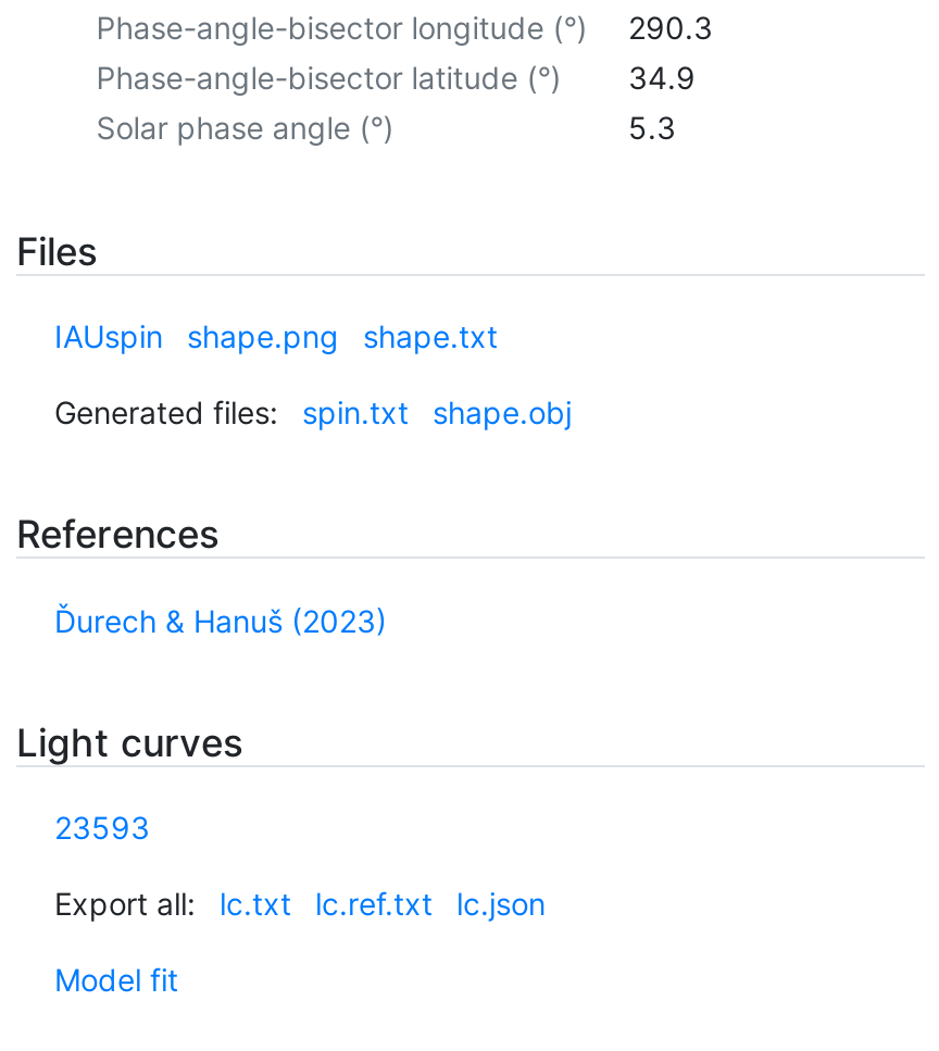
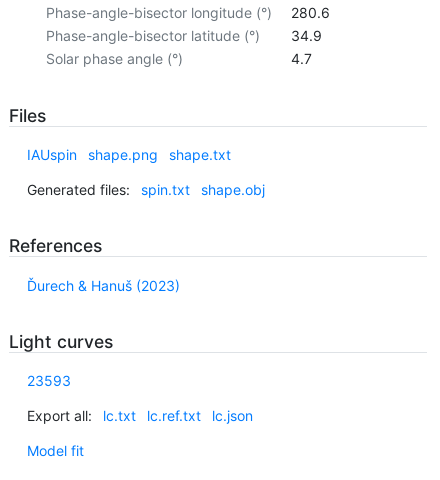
- Phase-angle-bisector longitude (°) 290.3
+ Phase-angle-bisector longitude (°) 280.6

- 5.3
+ 4.7
